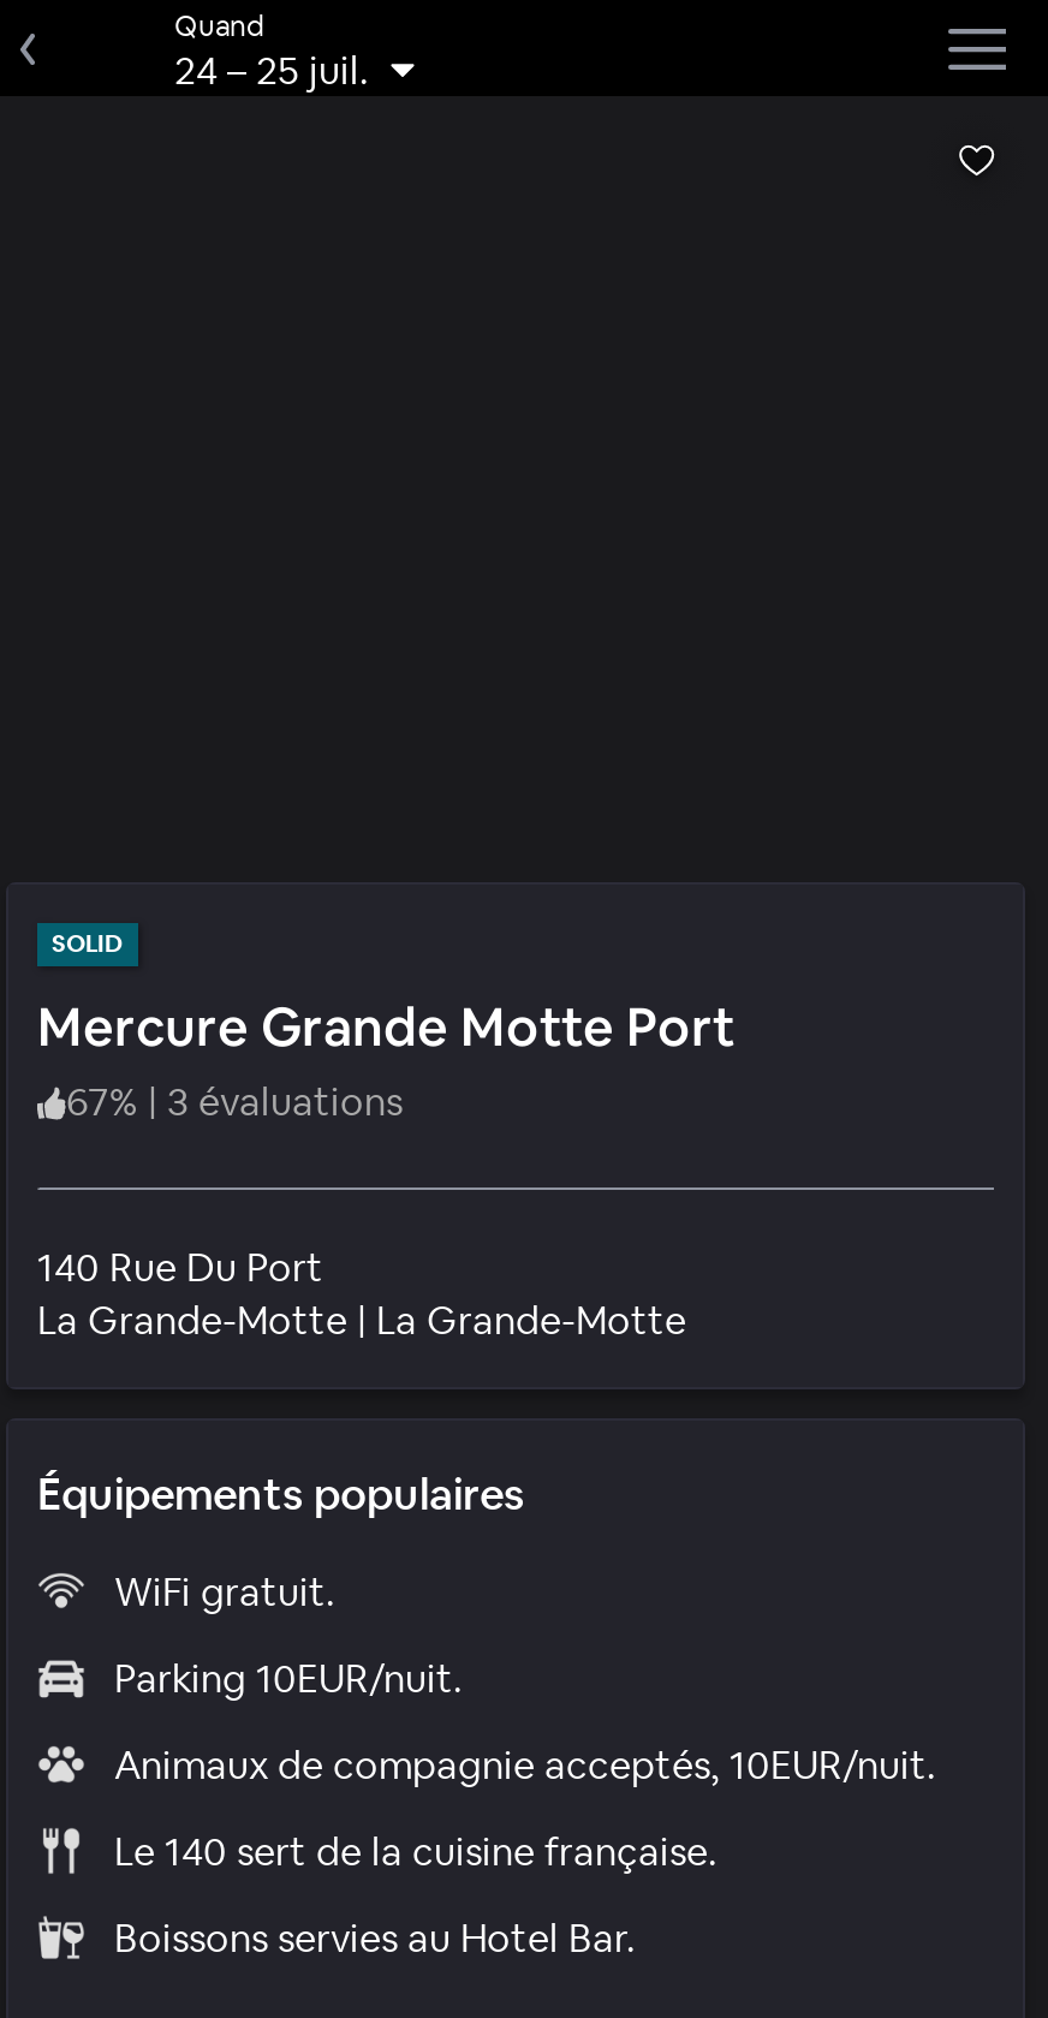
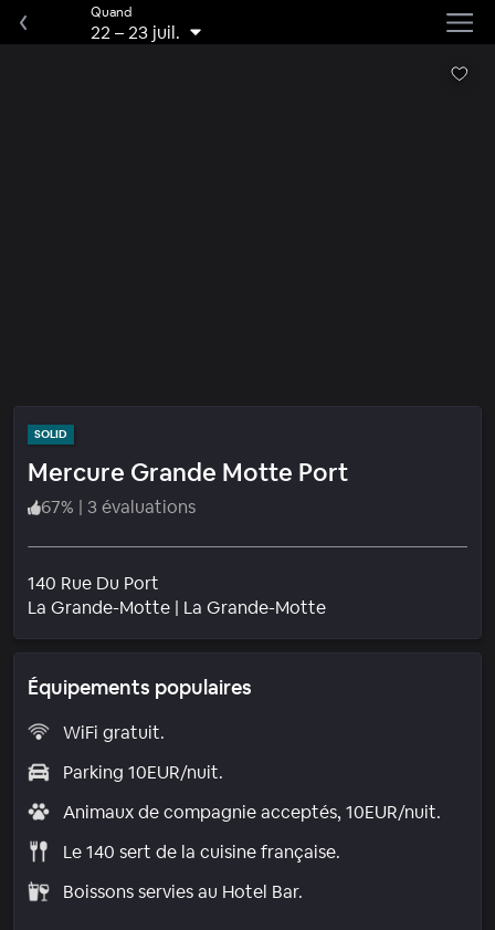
- 24 – 25 juil.
+ 22 – 23 juil.
